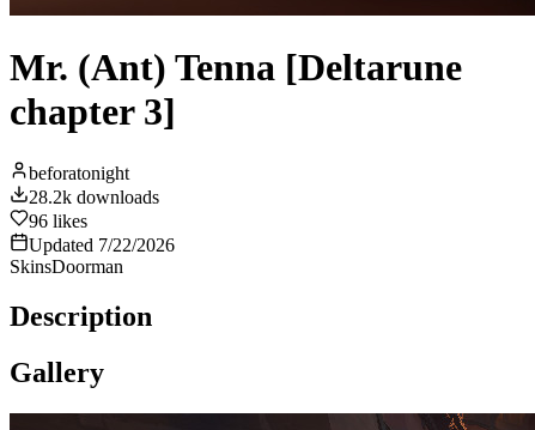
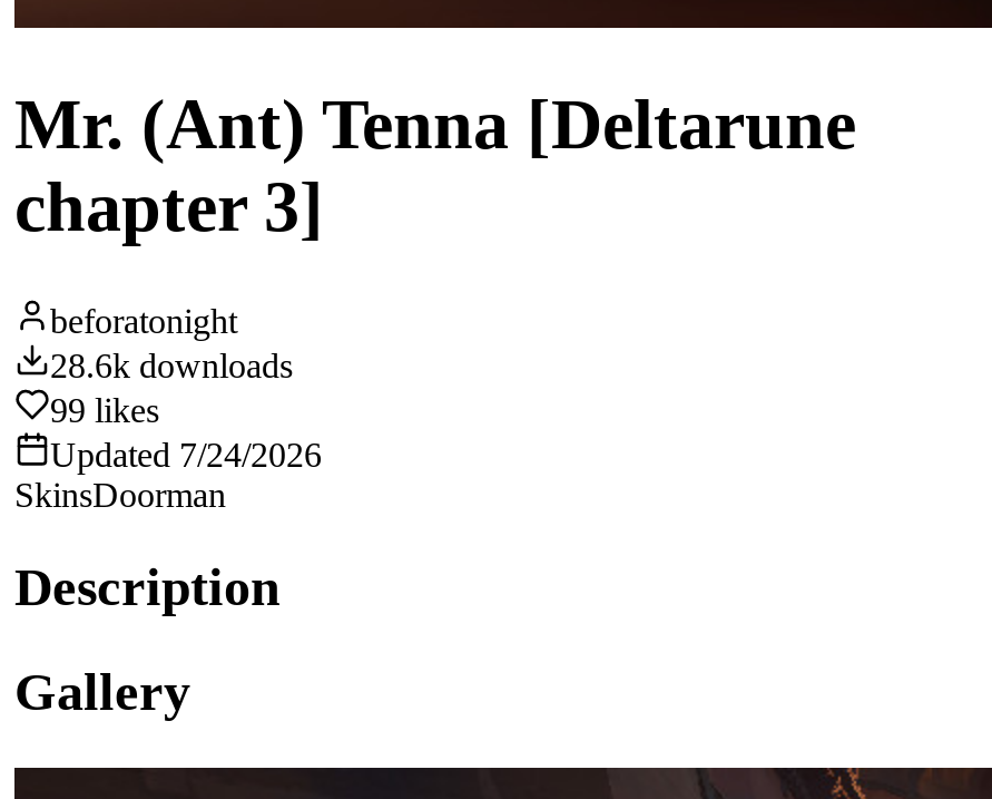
- 28.2k downloads
+ 28.6k downloads

- 96 likes
+ 99 likes

- Updated 7/22/2026
+ Updated 7/24/2026
